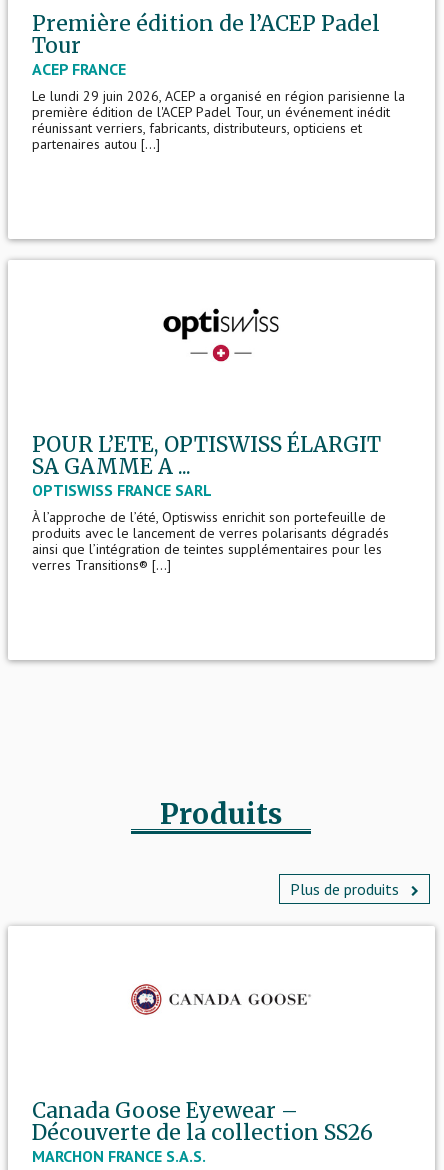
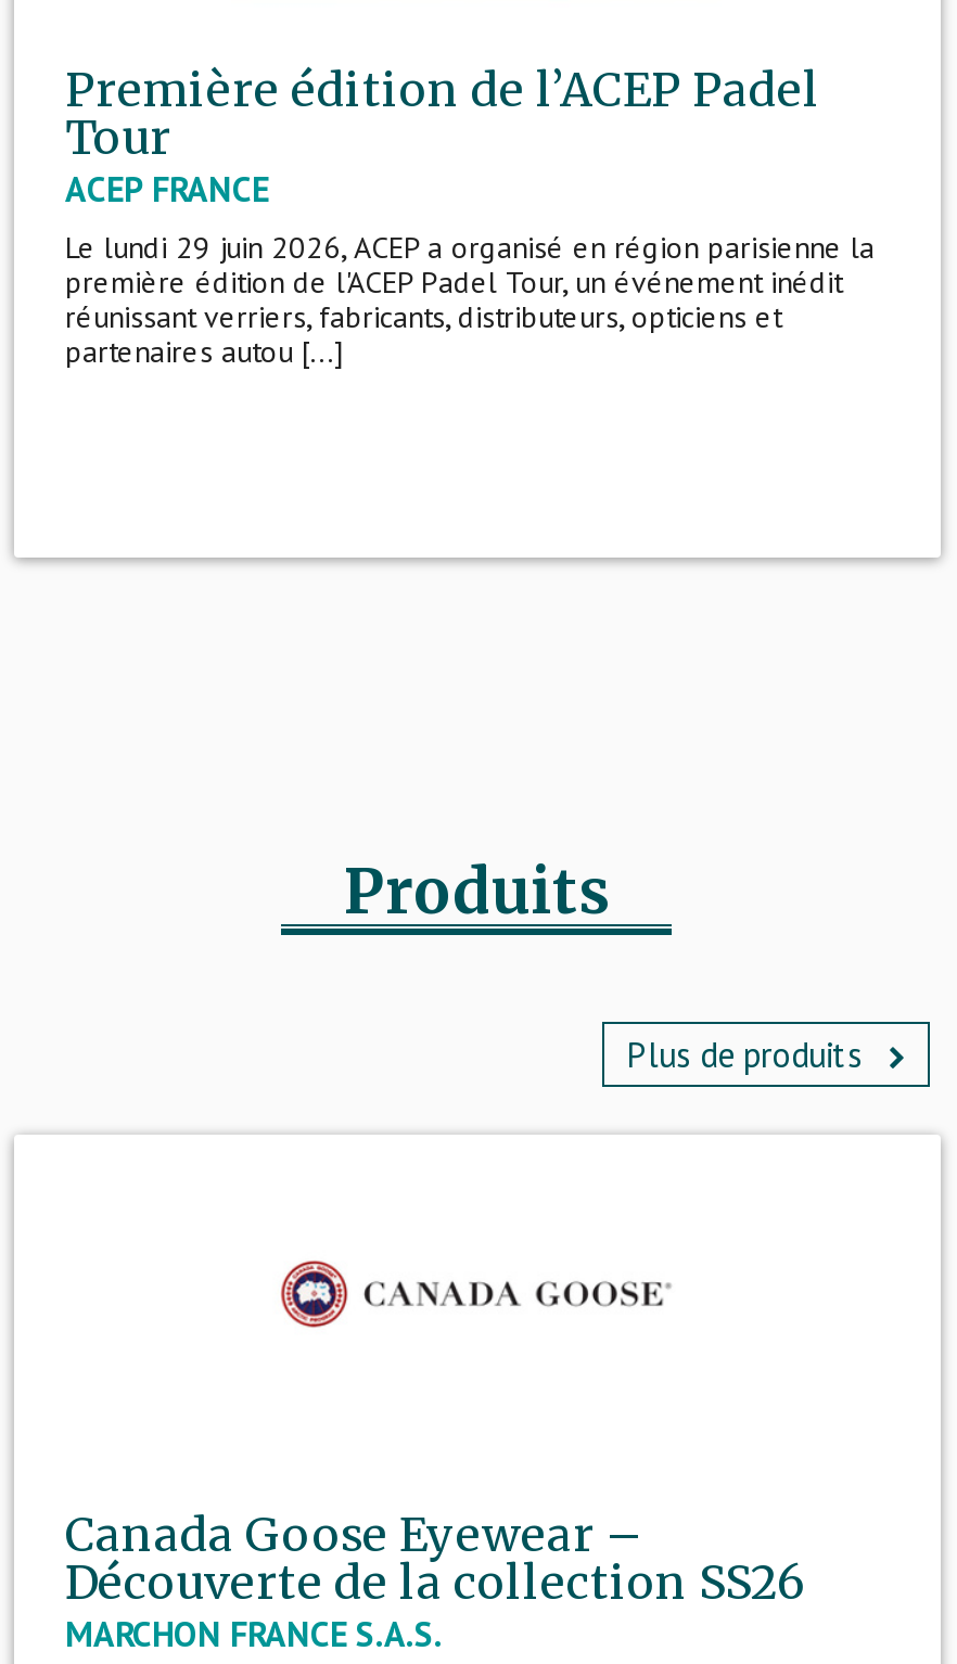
- [image]

- POUR L’ETE, OPTISWISS ÉLARGIT
- SA GAMME A ...
- OPTISWISS FRANCE SARL
- À l’approche de l’été, Optiswiss enrichit son portefeuille de
- produits avec le lancement de verres polarisants dégradés
- ainsi que l’intégration de teintes supplémentaires pour les
- verres Transitions® [...]
